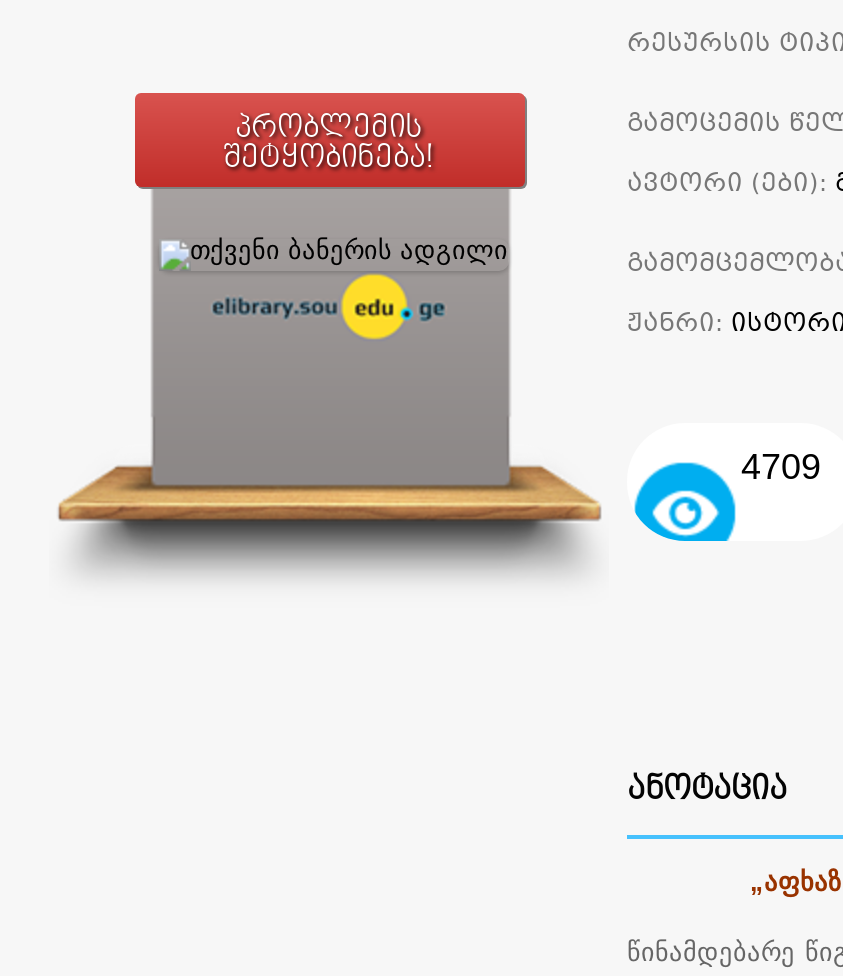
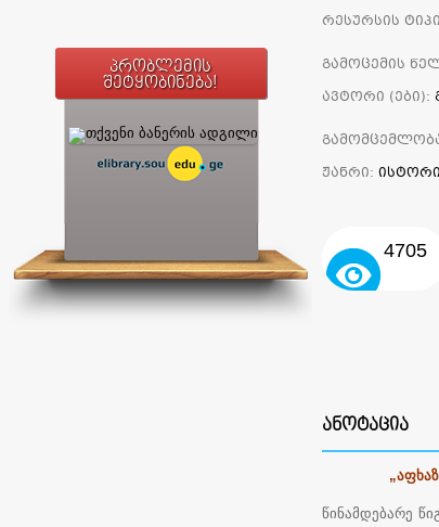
- 4709
+ 4705
